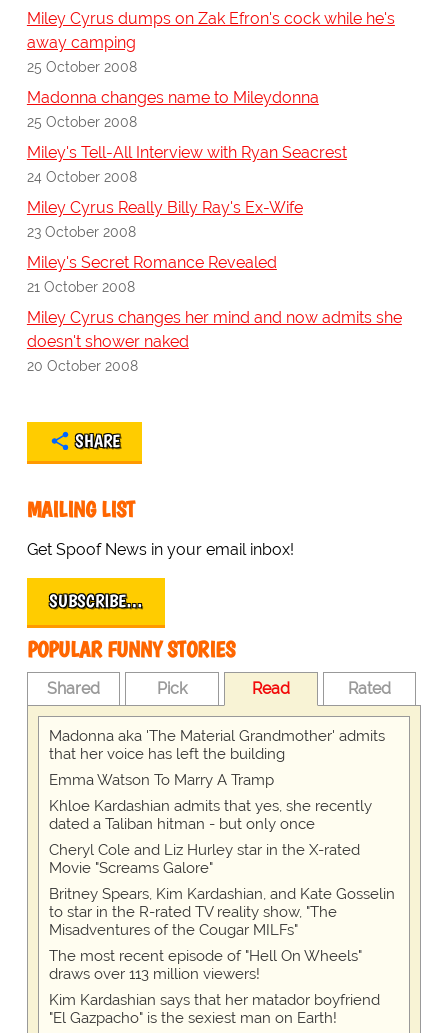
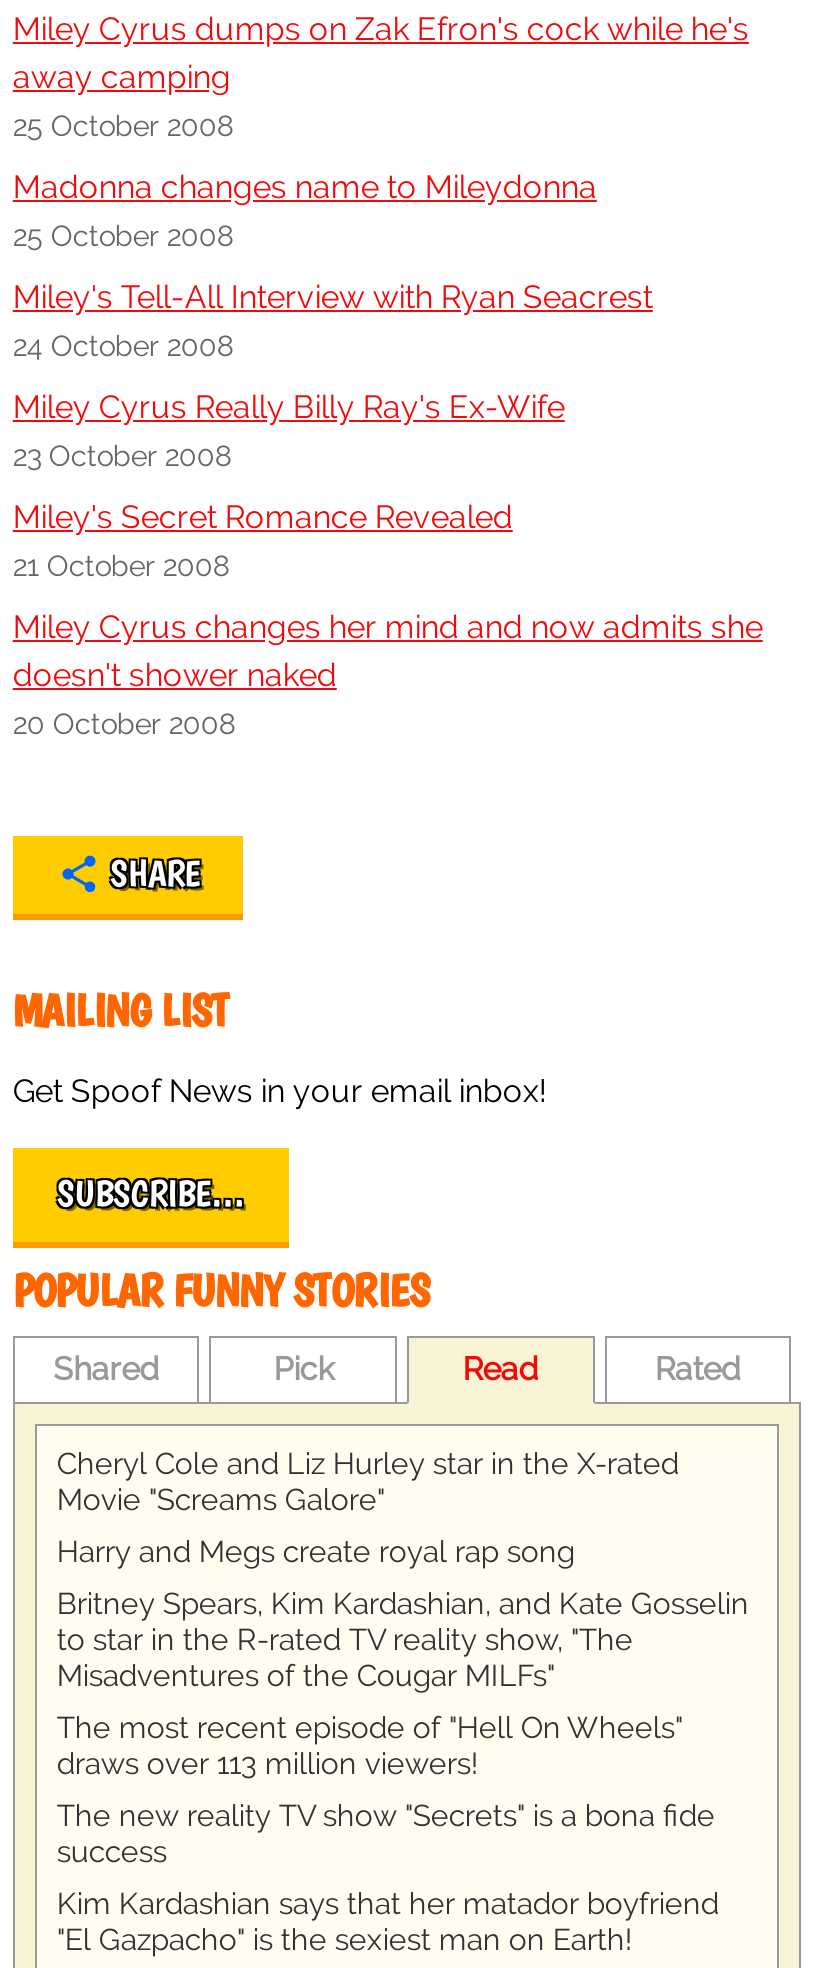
- Madonna aka 'The Material Grandmother' admits
- that her voice has left the building
- Emma Watson To Marry A Tramp
- Khloe Kardashian admits that yes, she recently
- dated a Taliban hitman - but only once

moved up: Cheryl Cole and Liz Hurley star in the X-rated | Movie "Screams Galore"

+ Harry and Megs create royal rap song

moved up: Britney Spears, Kim Kardashian, and Kate Gosselin | to star in the R-rated TV reality show, "The | Misadventures of the Cougar MILFs" | The most recent episode of "Hell On Wheels" | draws over 113 million viewers!

+ The new reality TV show "Secrets" is a bona fide
+ success
